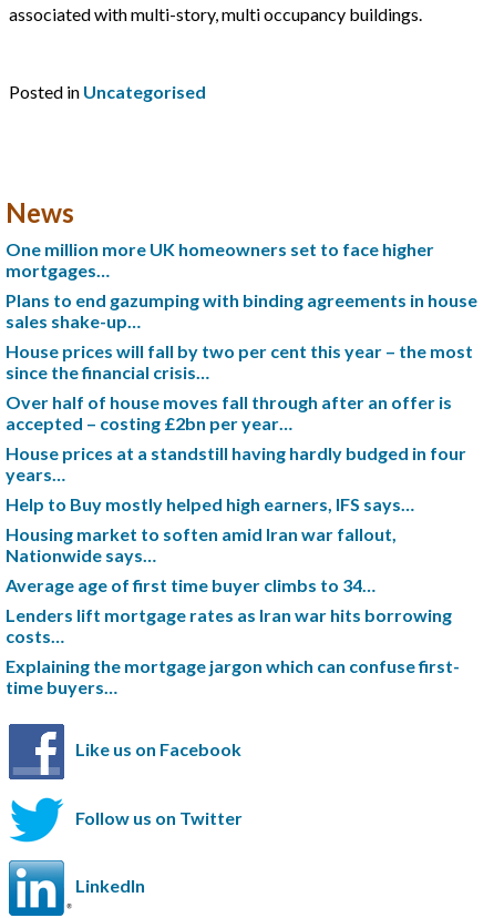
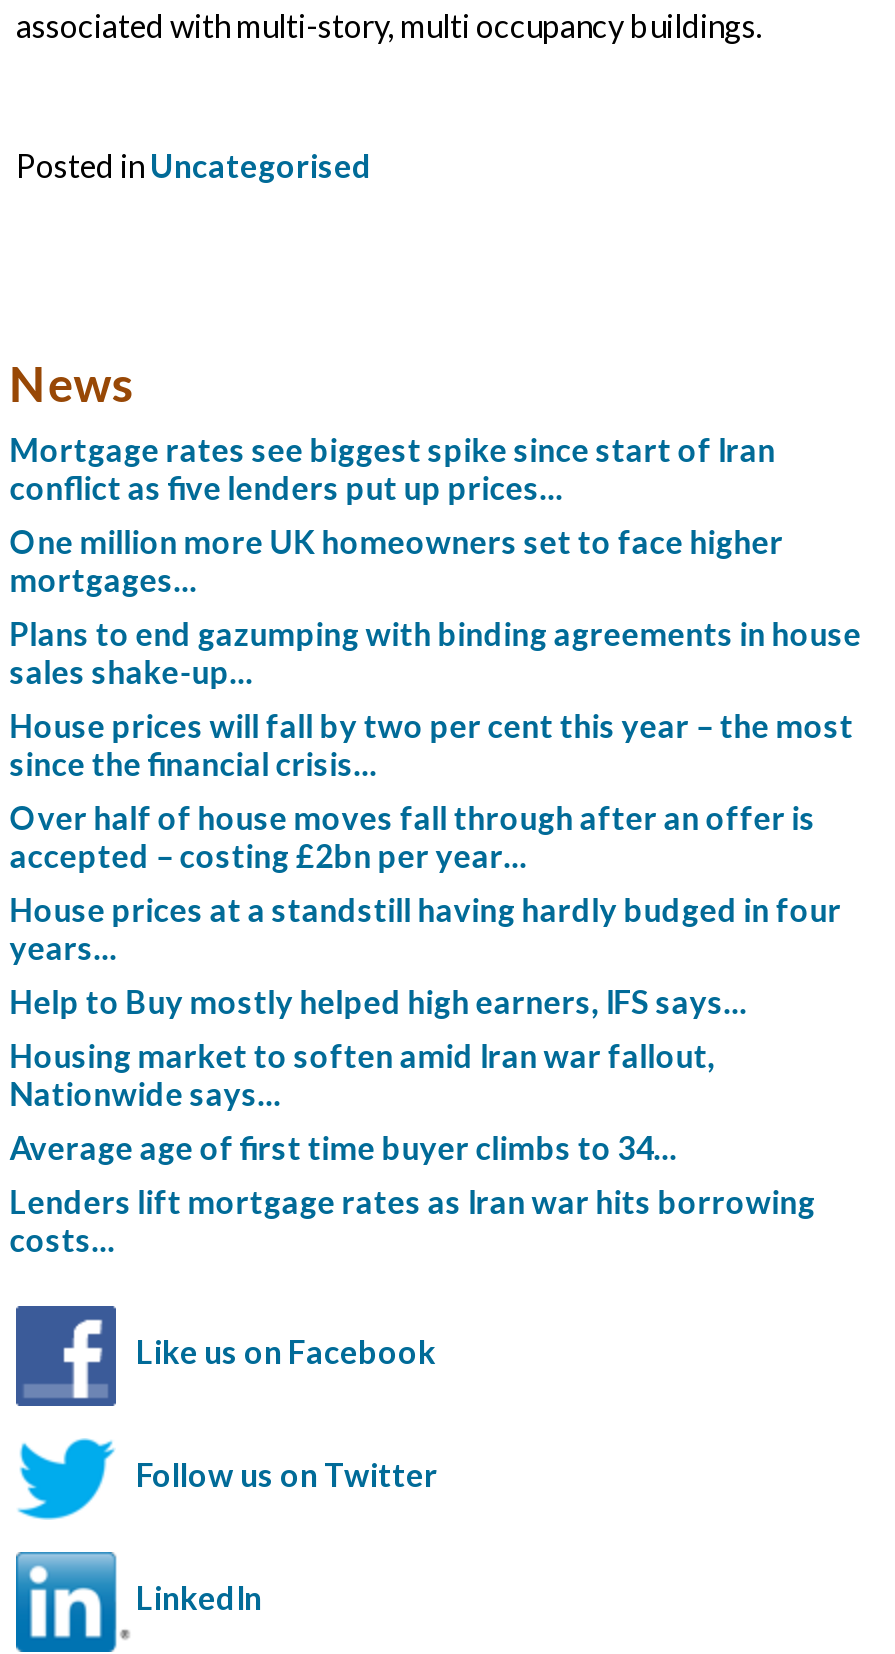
+ Mortgage rates see biggest spike since start of Iran
+ conflict as five lenders put up prices…

moved down: One million more UK homeowners set to face higher | mortgages… | Plans to end gazumping with binding agreements in house | ... | Lenders lift mortgage rates as Iran war hits borrowing | costs…

- Explaining the mortgage jargon which can confuse first-
- time buyers…
